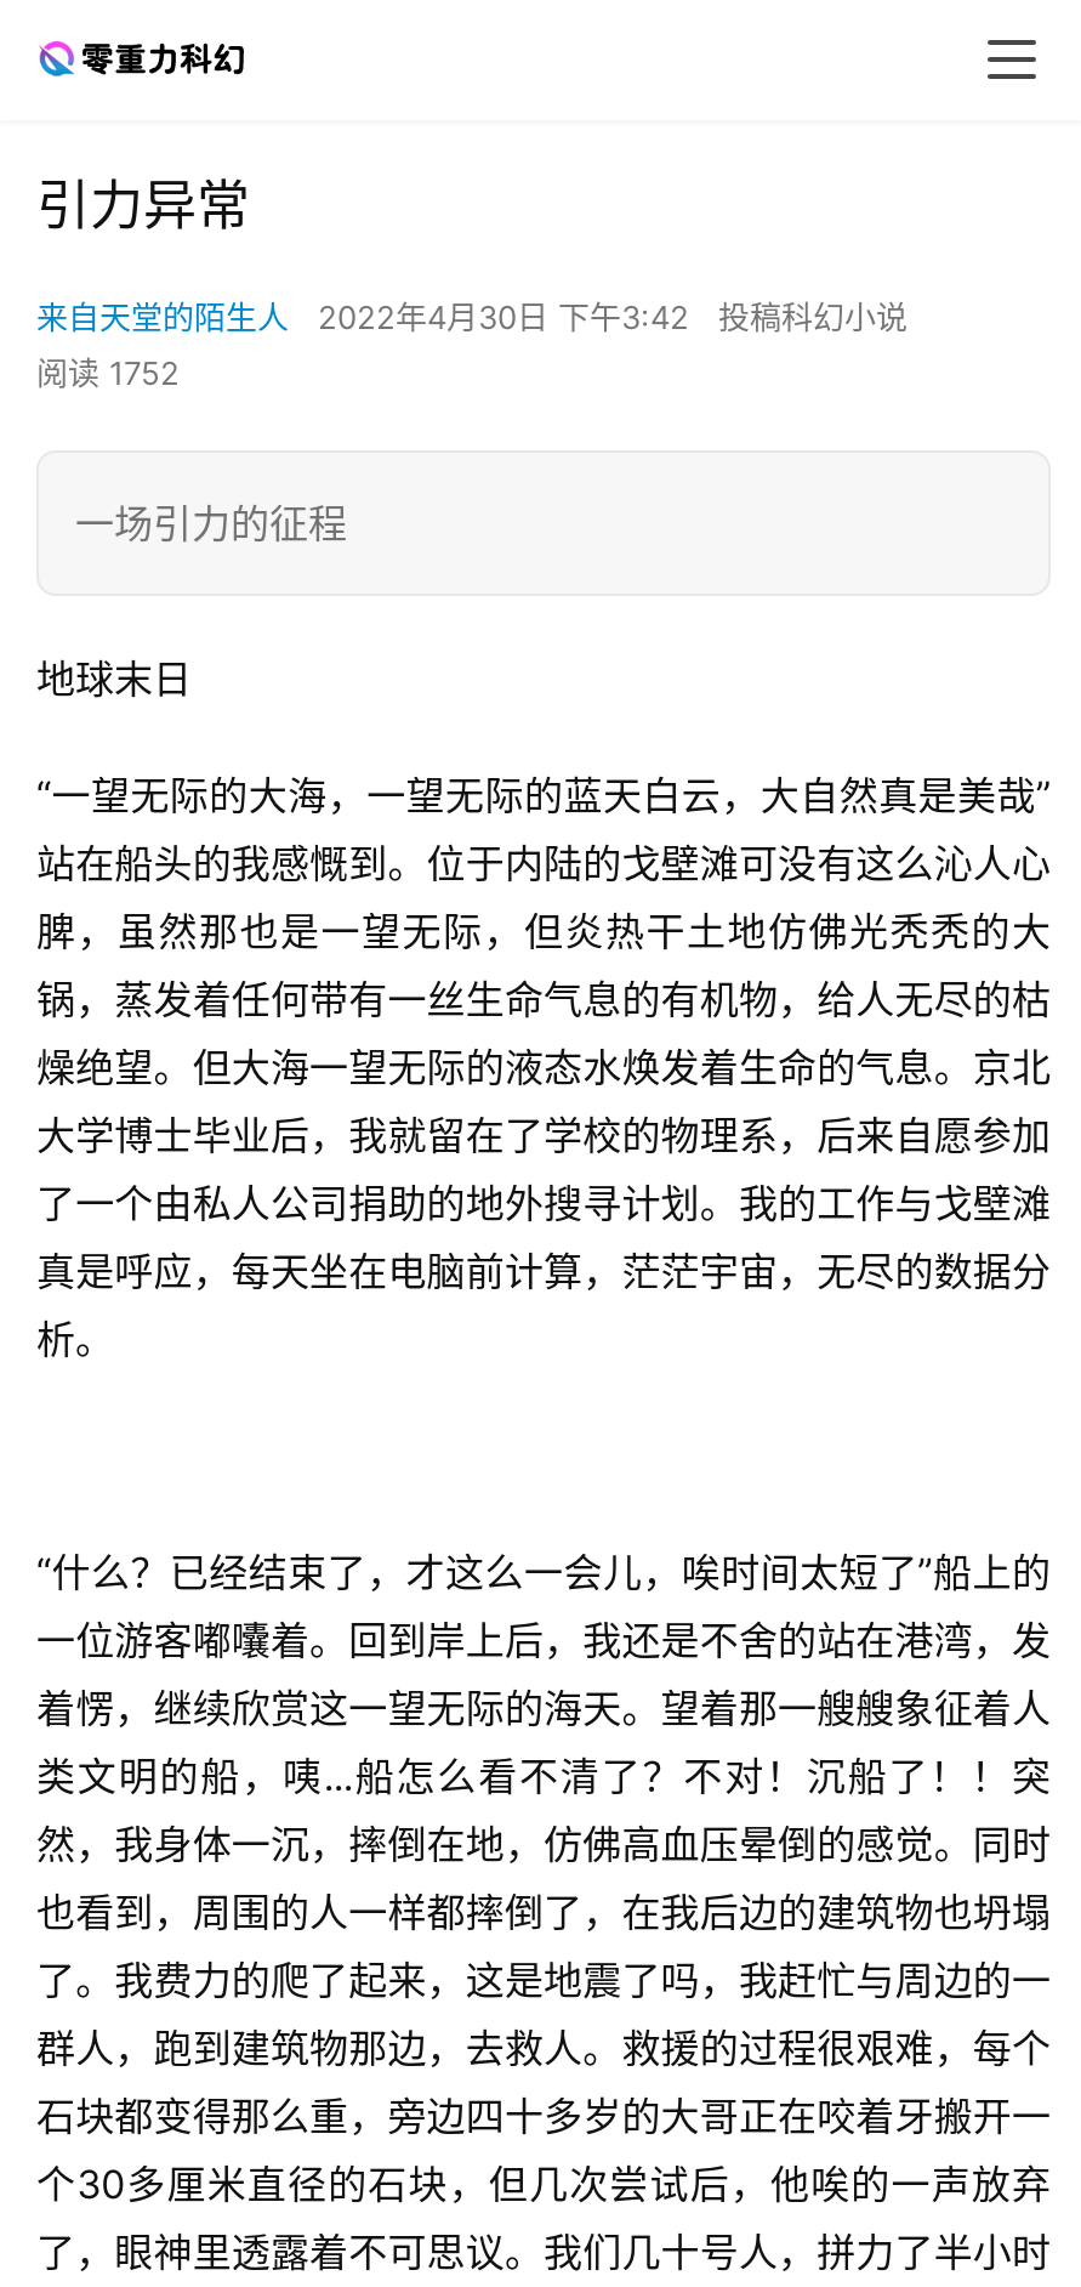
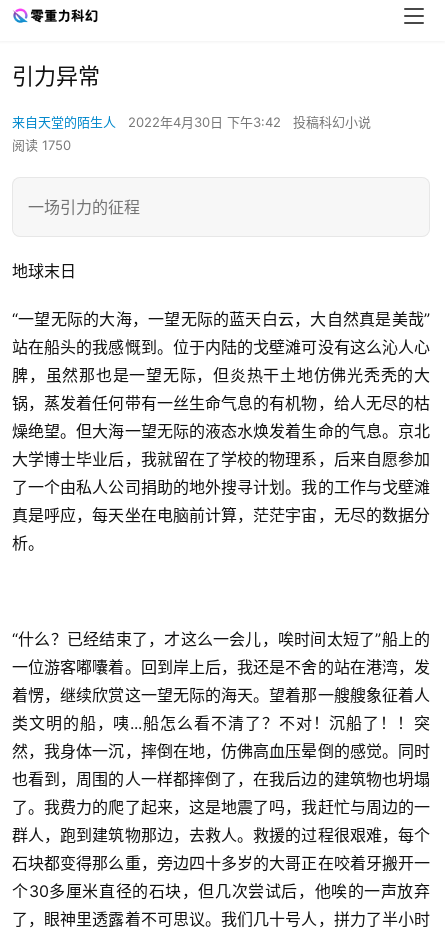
- 阅读 1752
+ 阅读 1750
